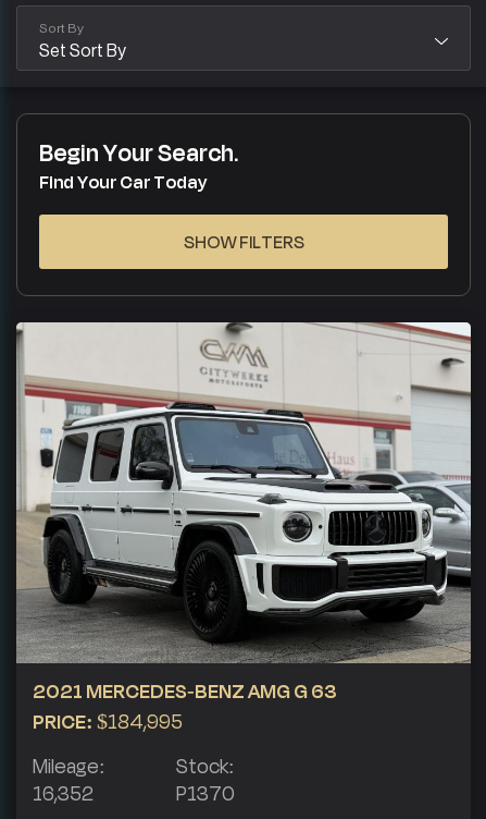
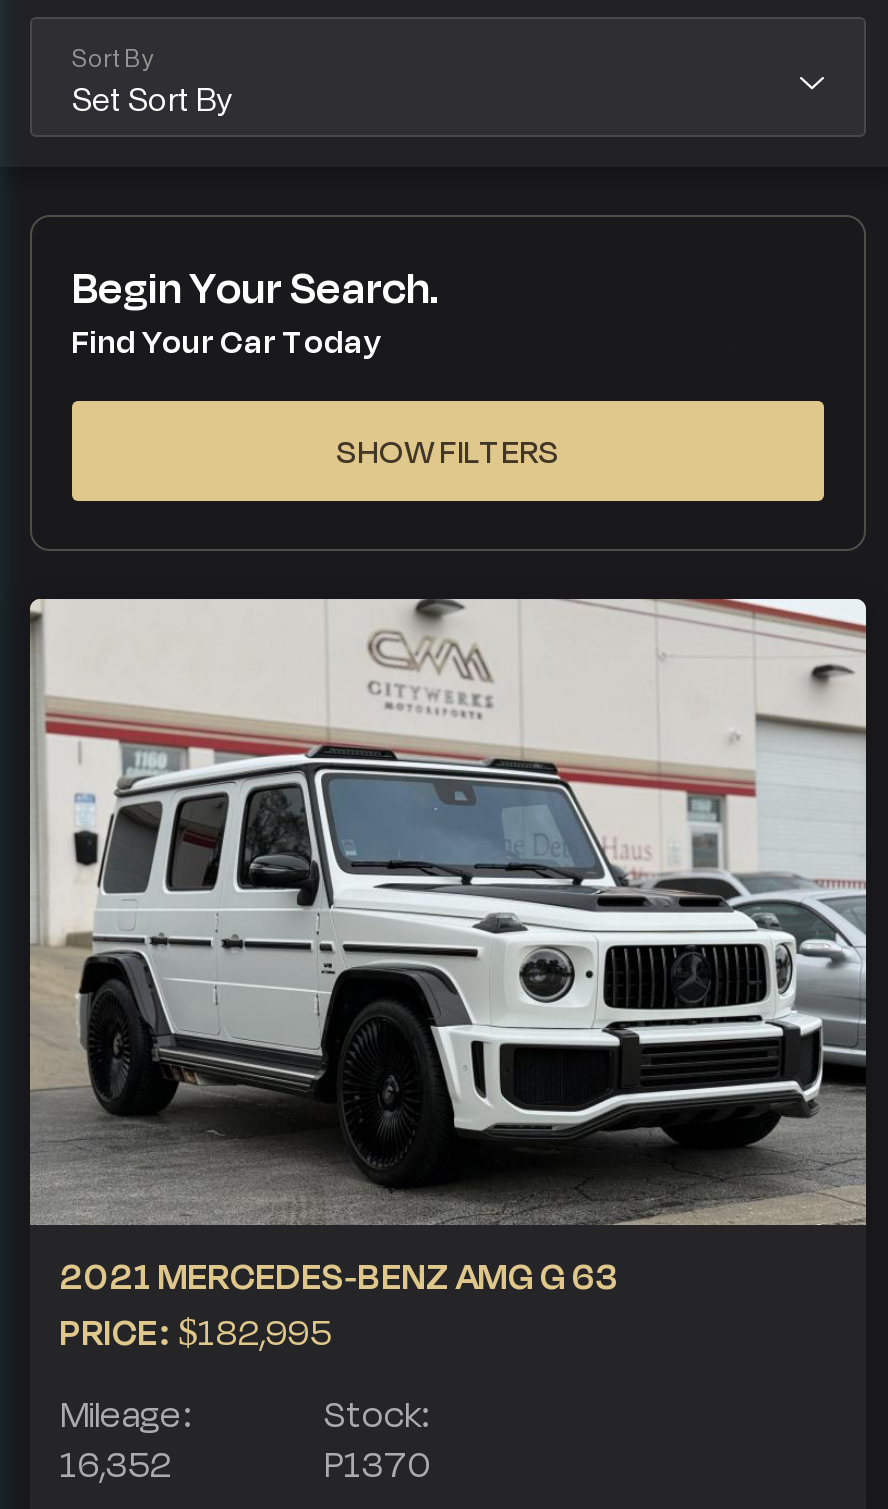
- PRICE: $184,995
+ PRICE: $182,995
